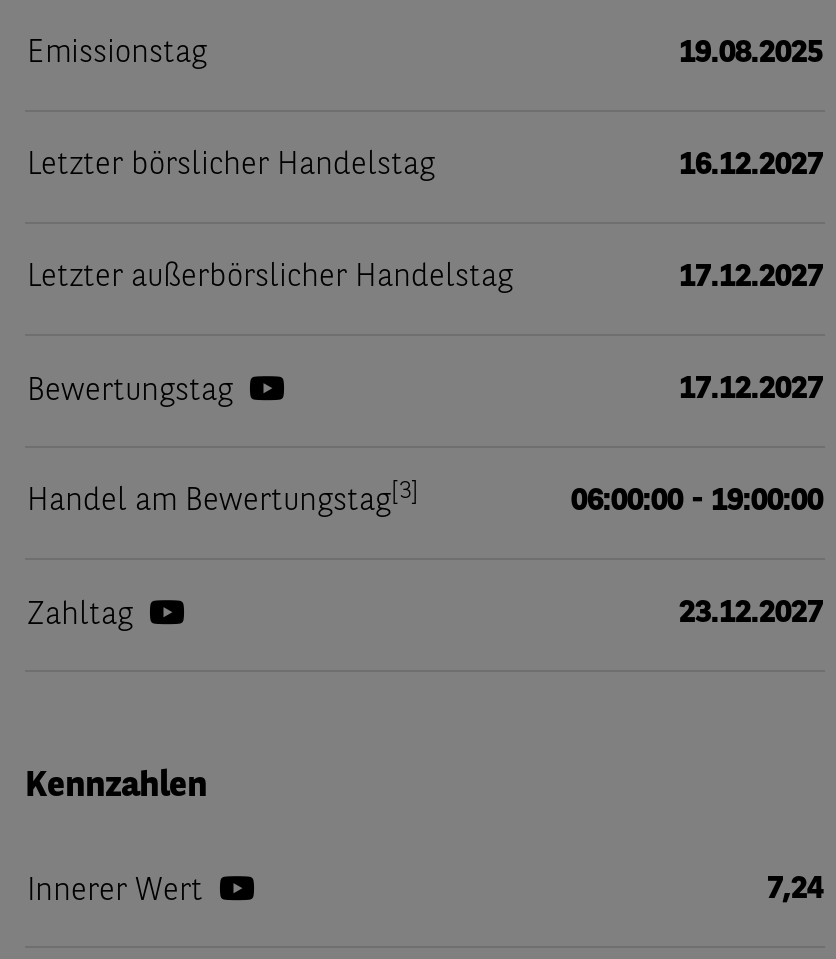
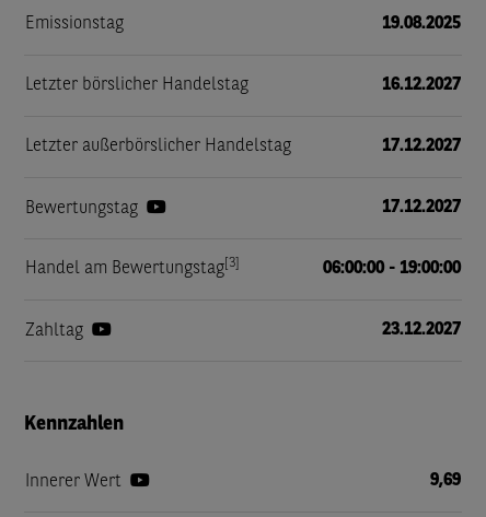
- 7,24
+ 9,69
